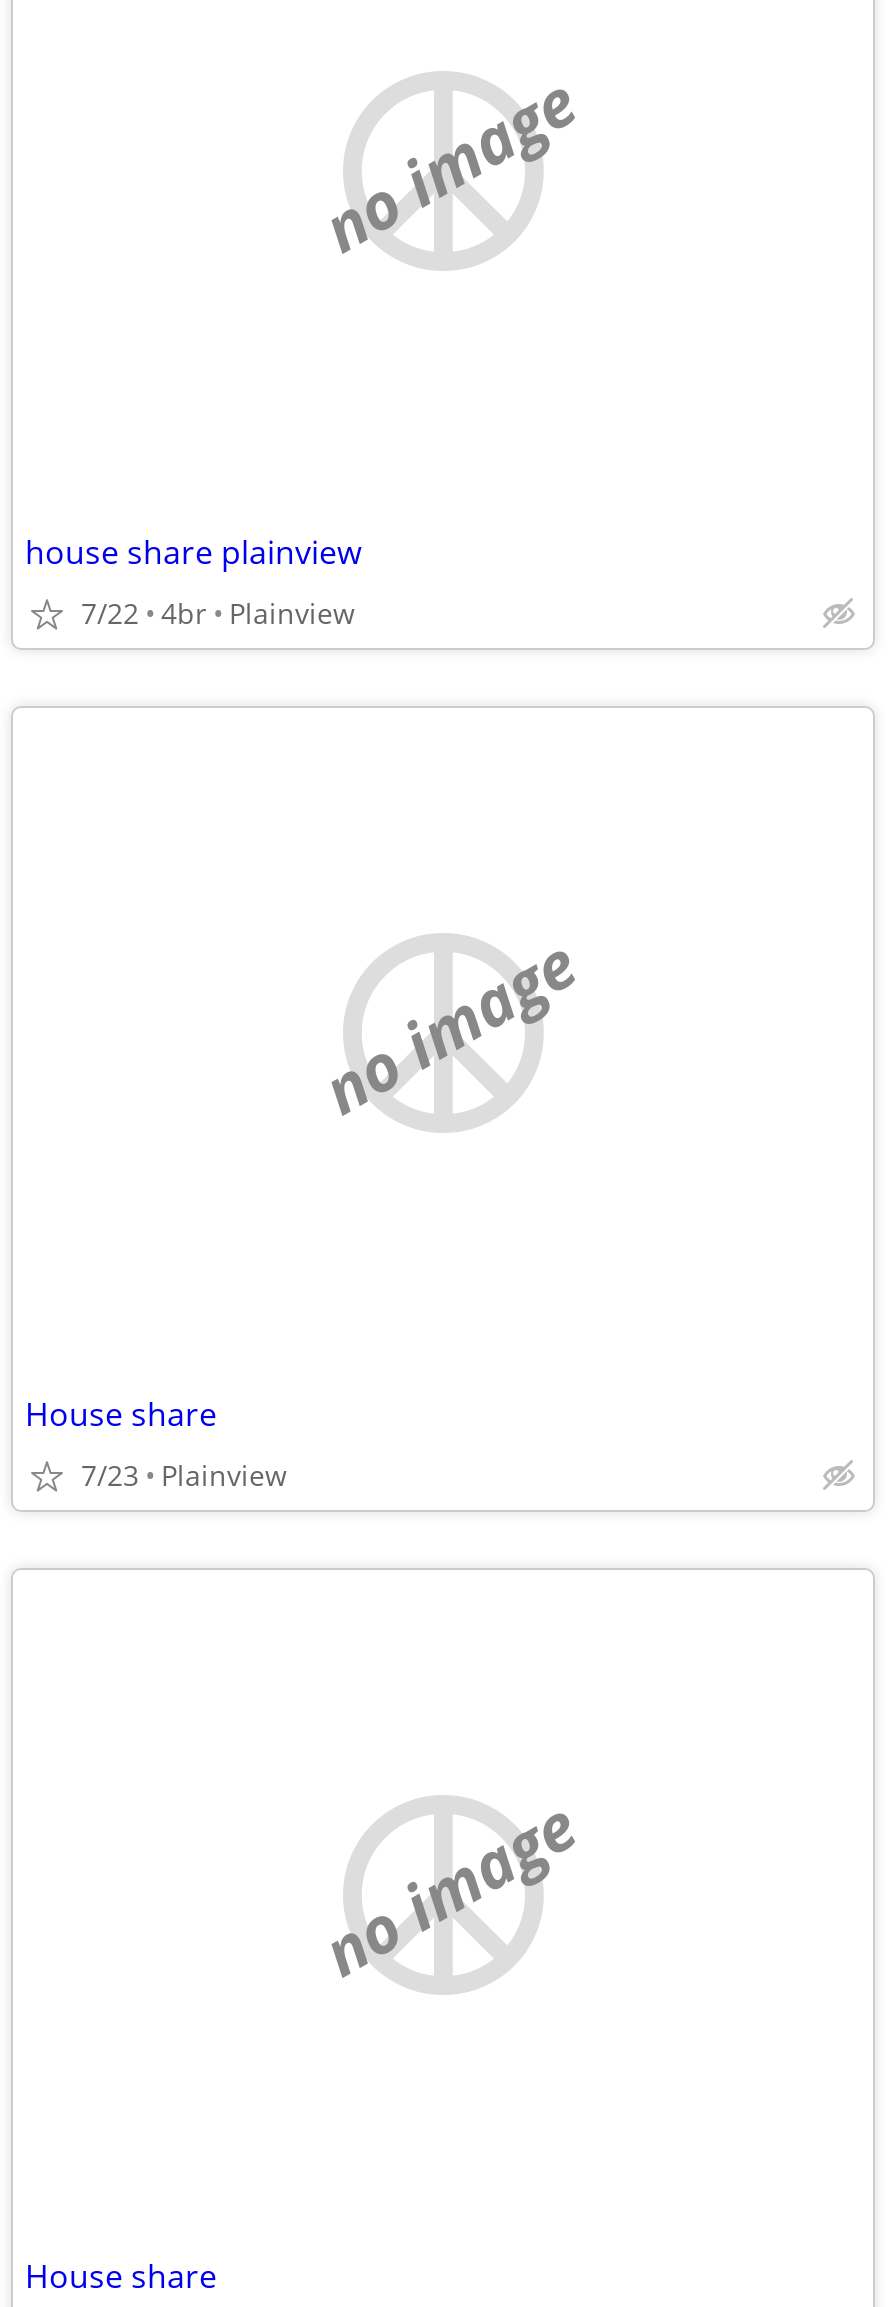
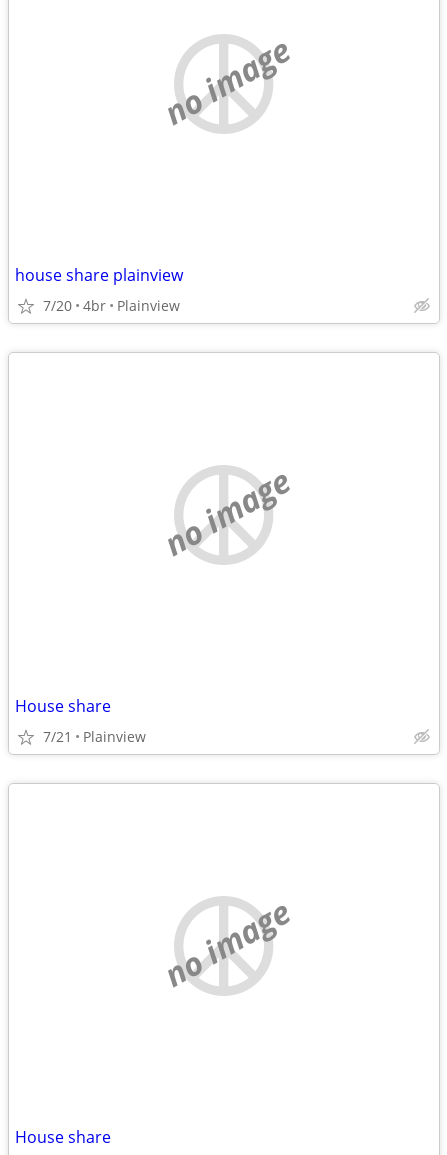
- 7/22 4br Plainview
+ 7/20 4br Plainview

- 7/23 Plainview
+ 7/21 Plainview
